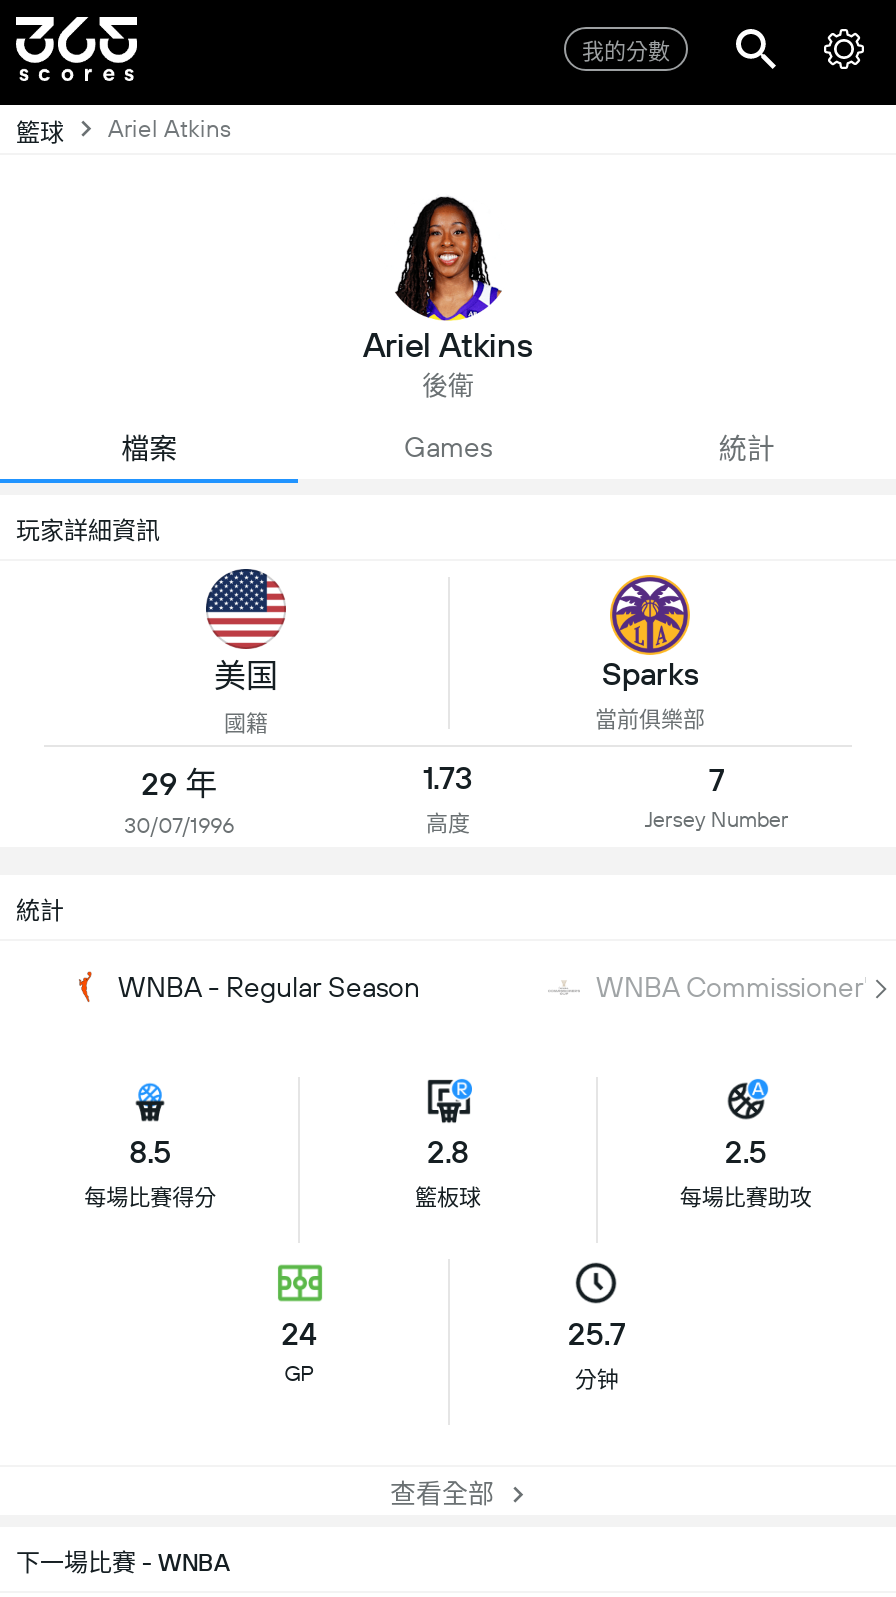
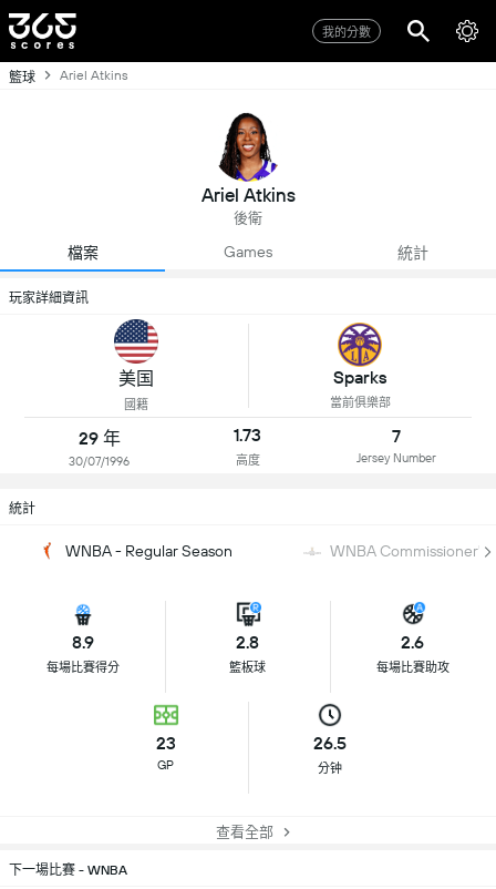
- 8.5
+ 8.9

- 2.5
+ 2.6

- 24
+ 23

- 25.7
+ 26.5
